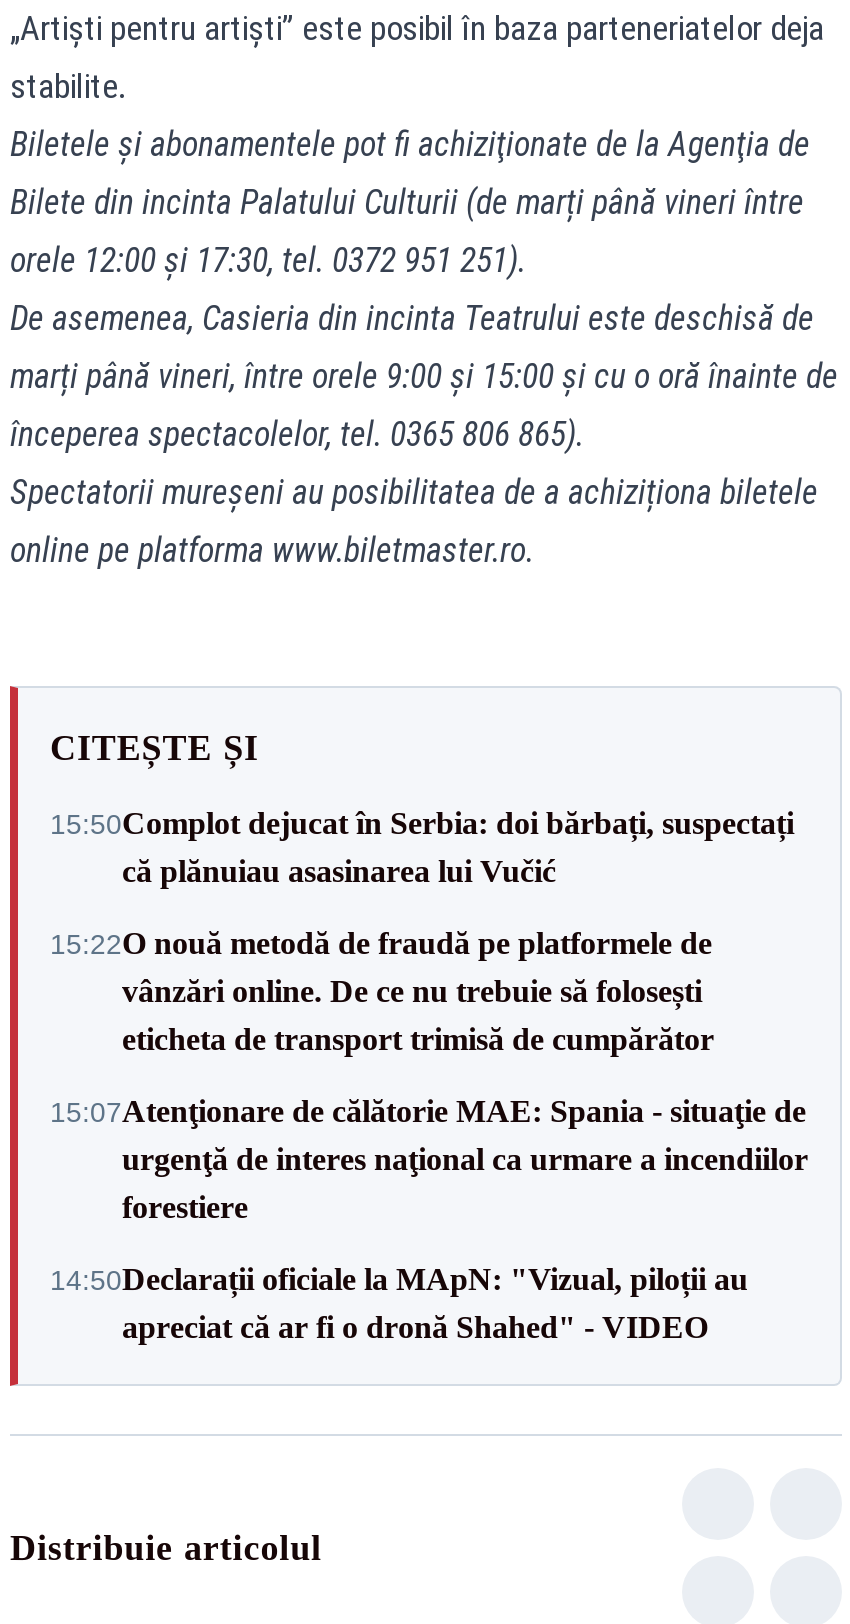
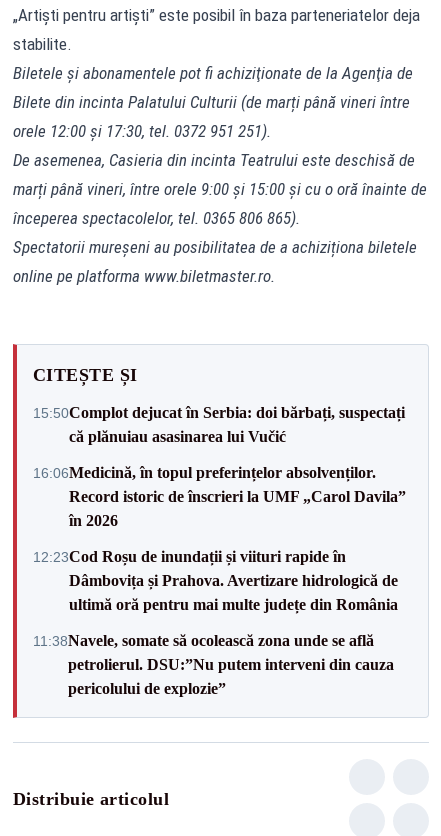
- 15:22O nouă metodă de fraudă pe platformele de
- vânzări online. De ce nu trebuie să folosești
- eticheta de transport trimisă de cumpărător
+ 16:06Medicină, în topul preferințelor absolvenților.
+ Record istoric de înscrieri la UMF „Carol Davila”
+ în 2026

- 15:07Atenţionare de călătorie MAE: Spania - situaţie de
- urgenţă de interes naţional ca urmare a incendiilor
- forestiere
+ 12:23Cod Roșu de inundații și viituri rapide în
+ Dâmbovița și Prahova. Avertizare hidrologică de
+ ultimă oră pentru mai multe județe din România

- 14:50Declarații oficiale la MApN: "Vizual, piloții au
- apreciat că ar fi o dronă Shahed" - VIDEO
+ 11:38Navele, somate să ocolească zona unde se află
+ petrolierul. DSU:”Nu putem interveni din cauza
+ pericolului de explozie”
